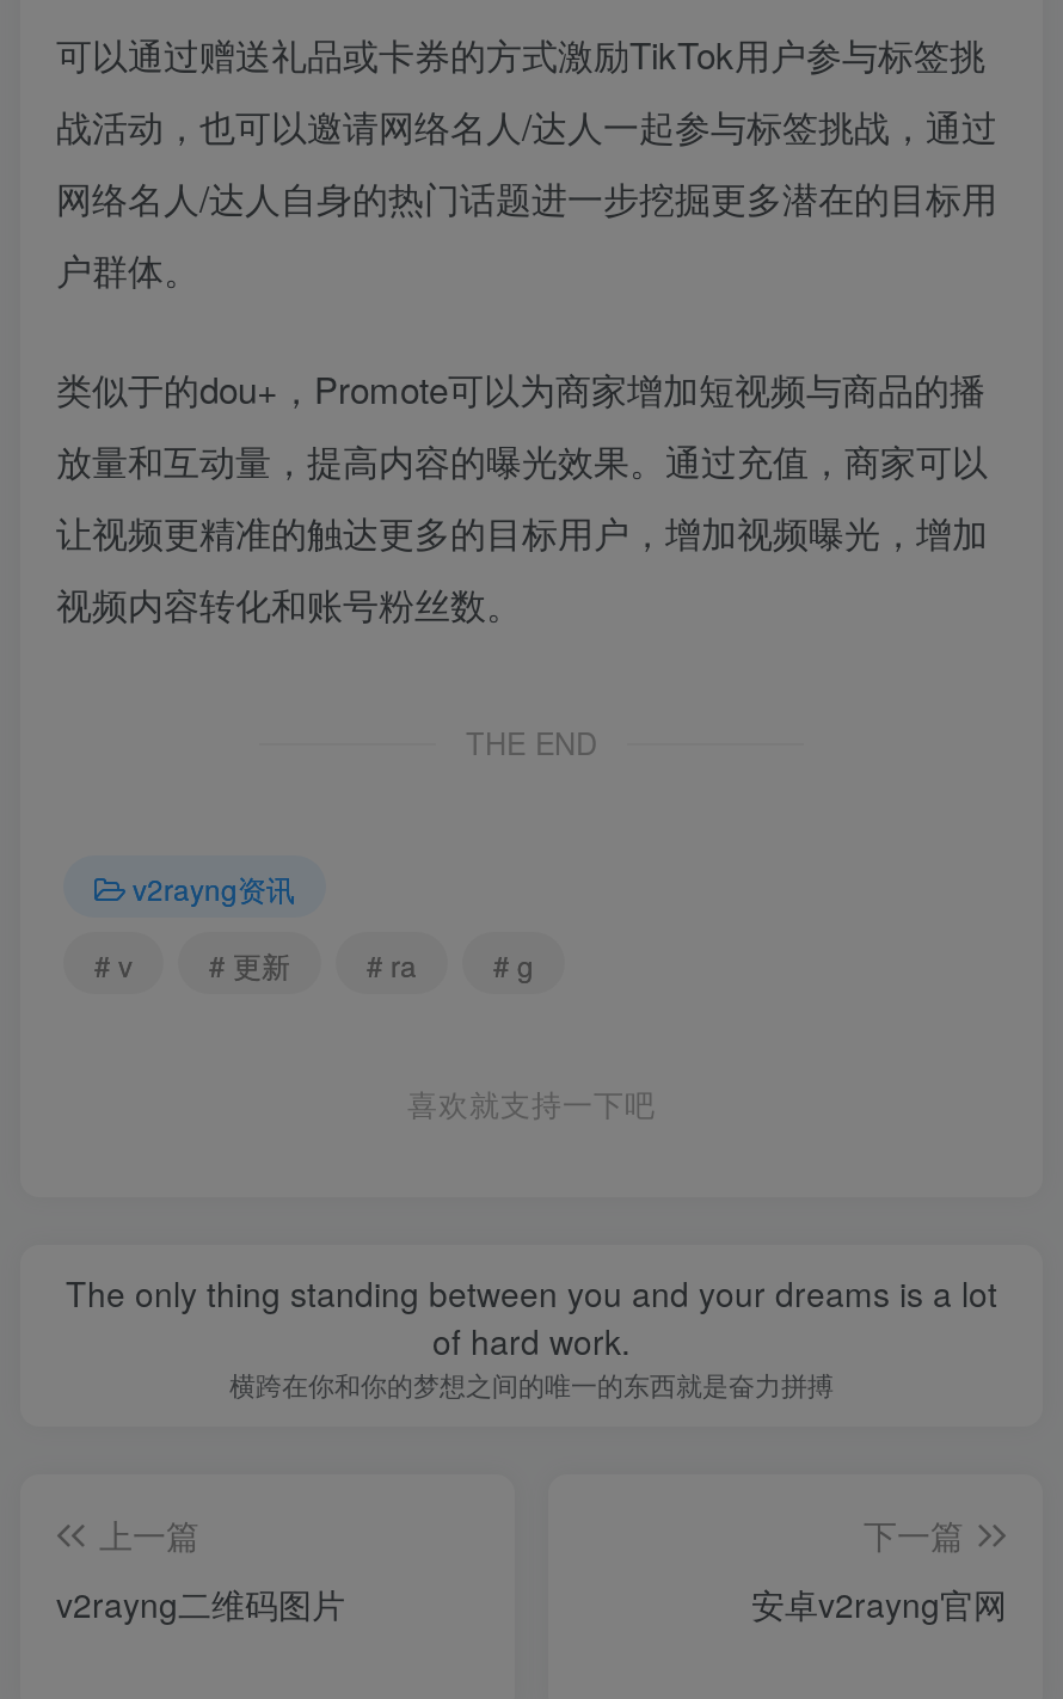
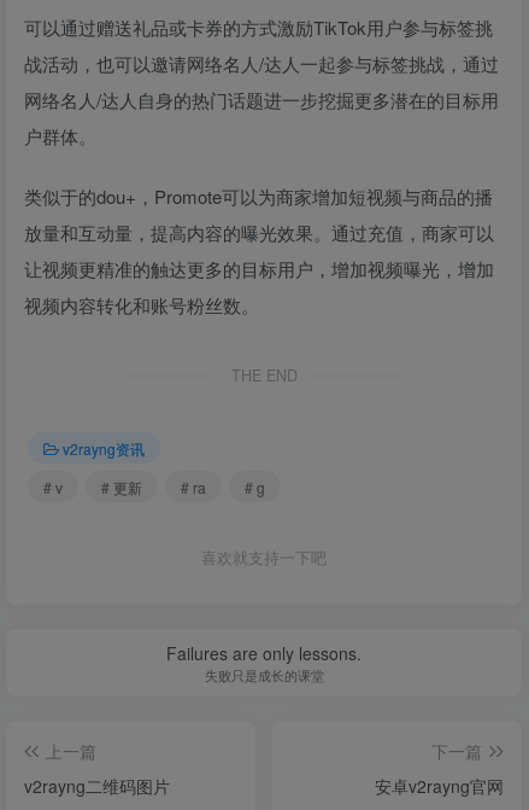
- The only thing standing between you and your dreams is a lot
- of hard work.
- 横跨在你和你的梦想之间的唯一的东西就是奋力拼搏
+ Failures are only lessons.
+ 失败只是成长的课堂
